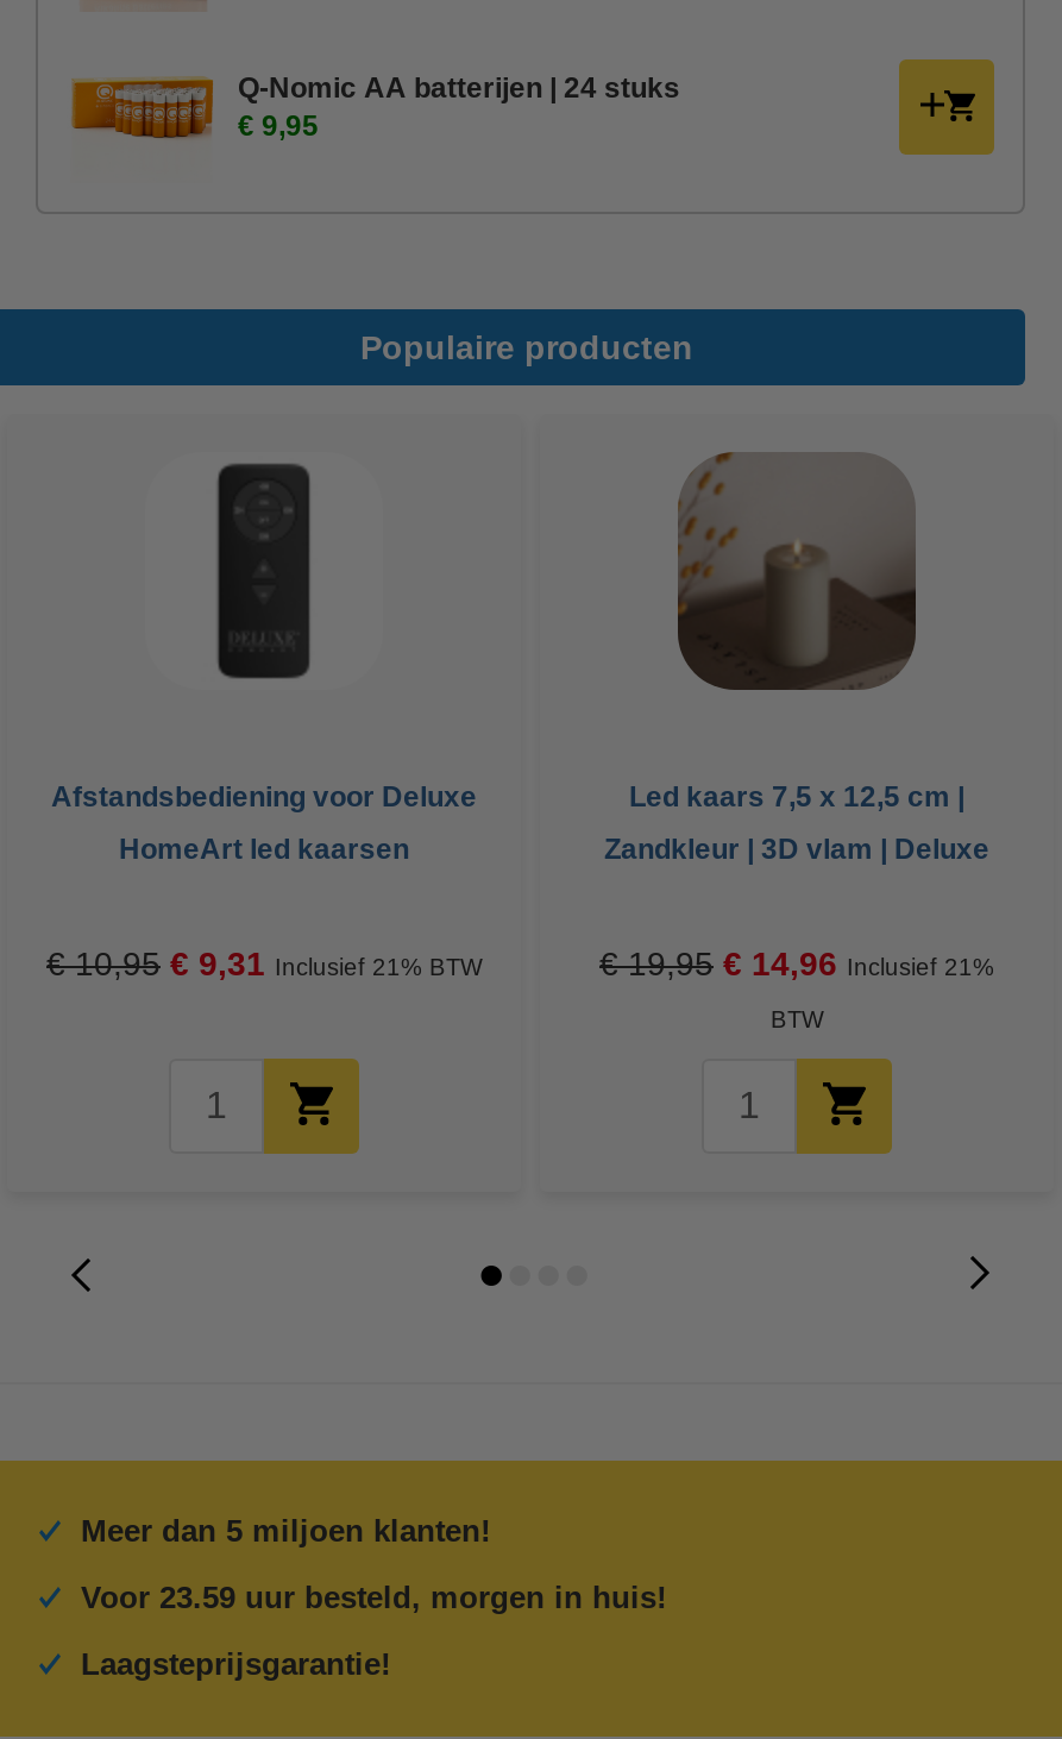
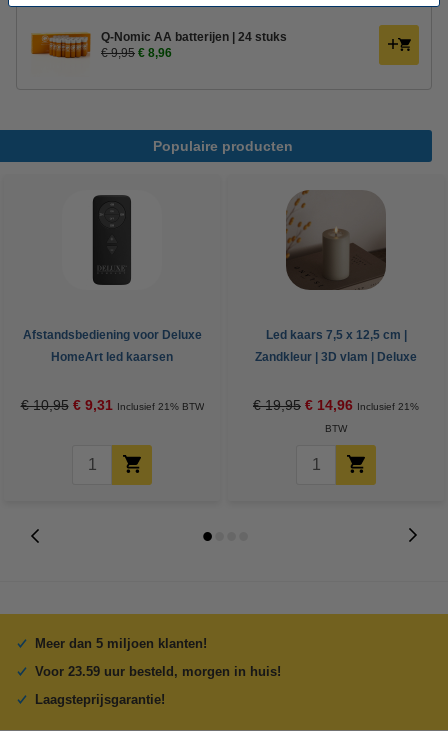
- € 9,95
+ € 9,95 € 8,96
